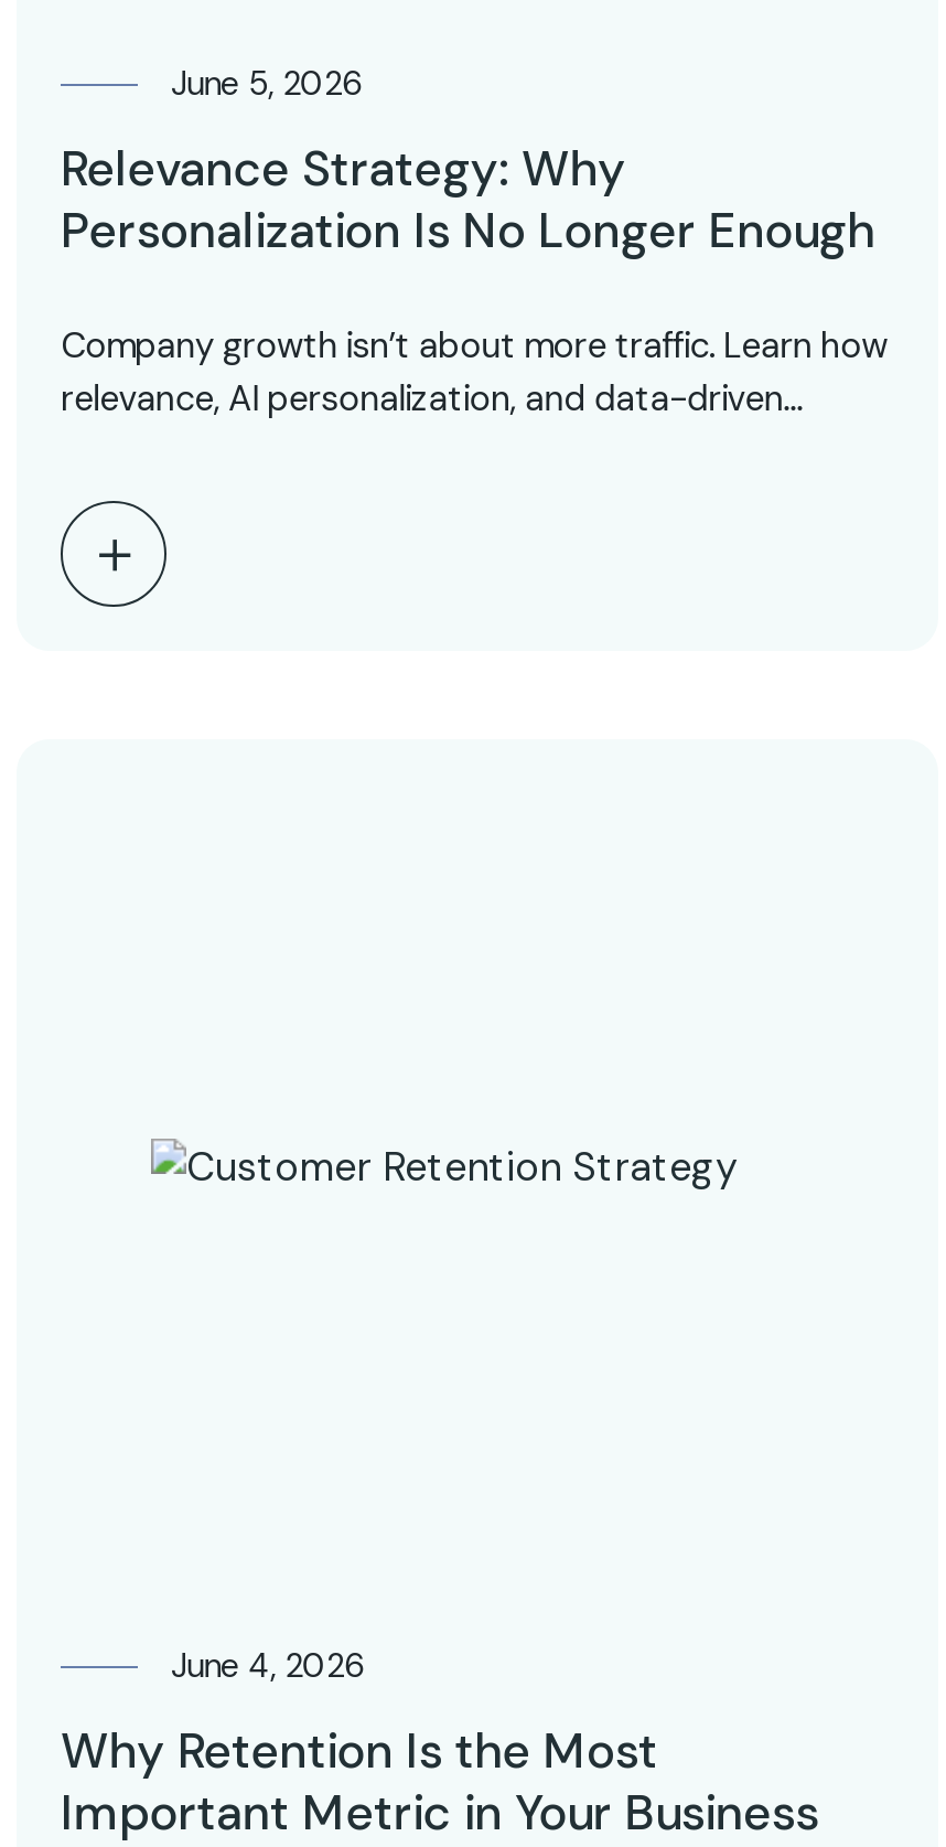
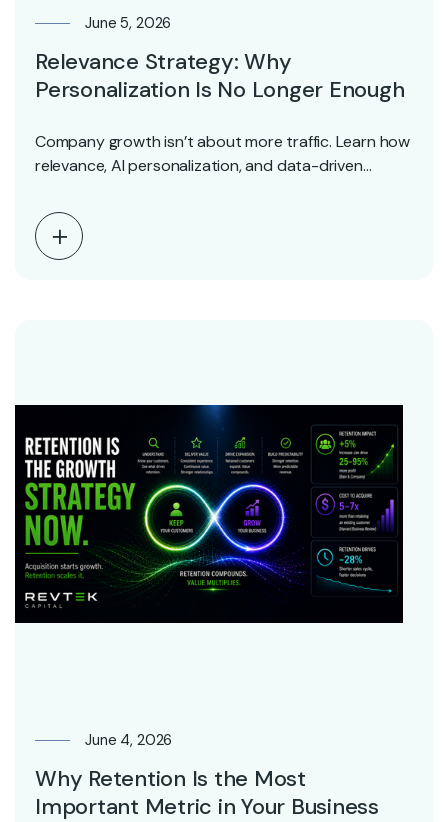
+ [image]
